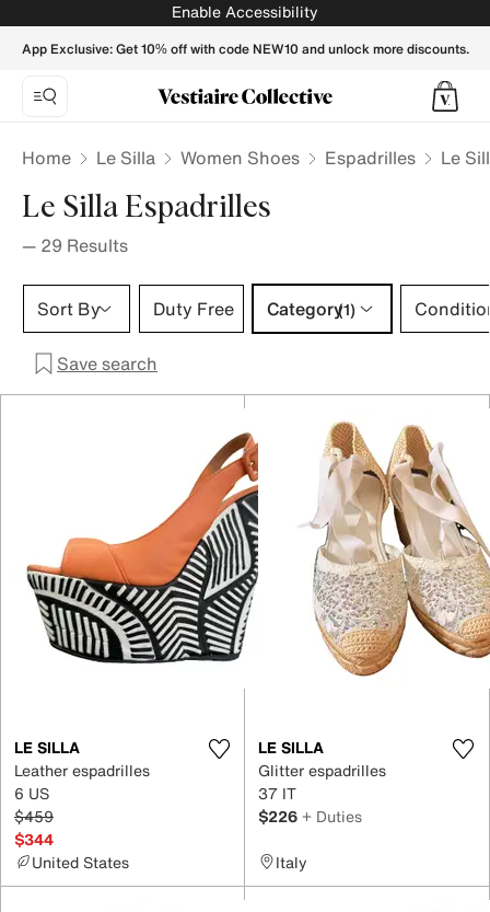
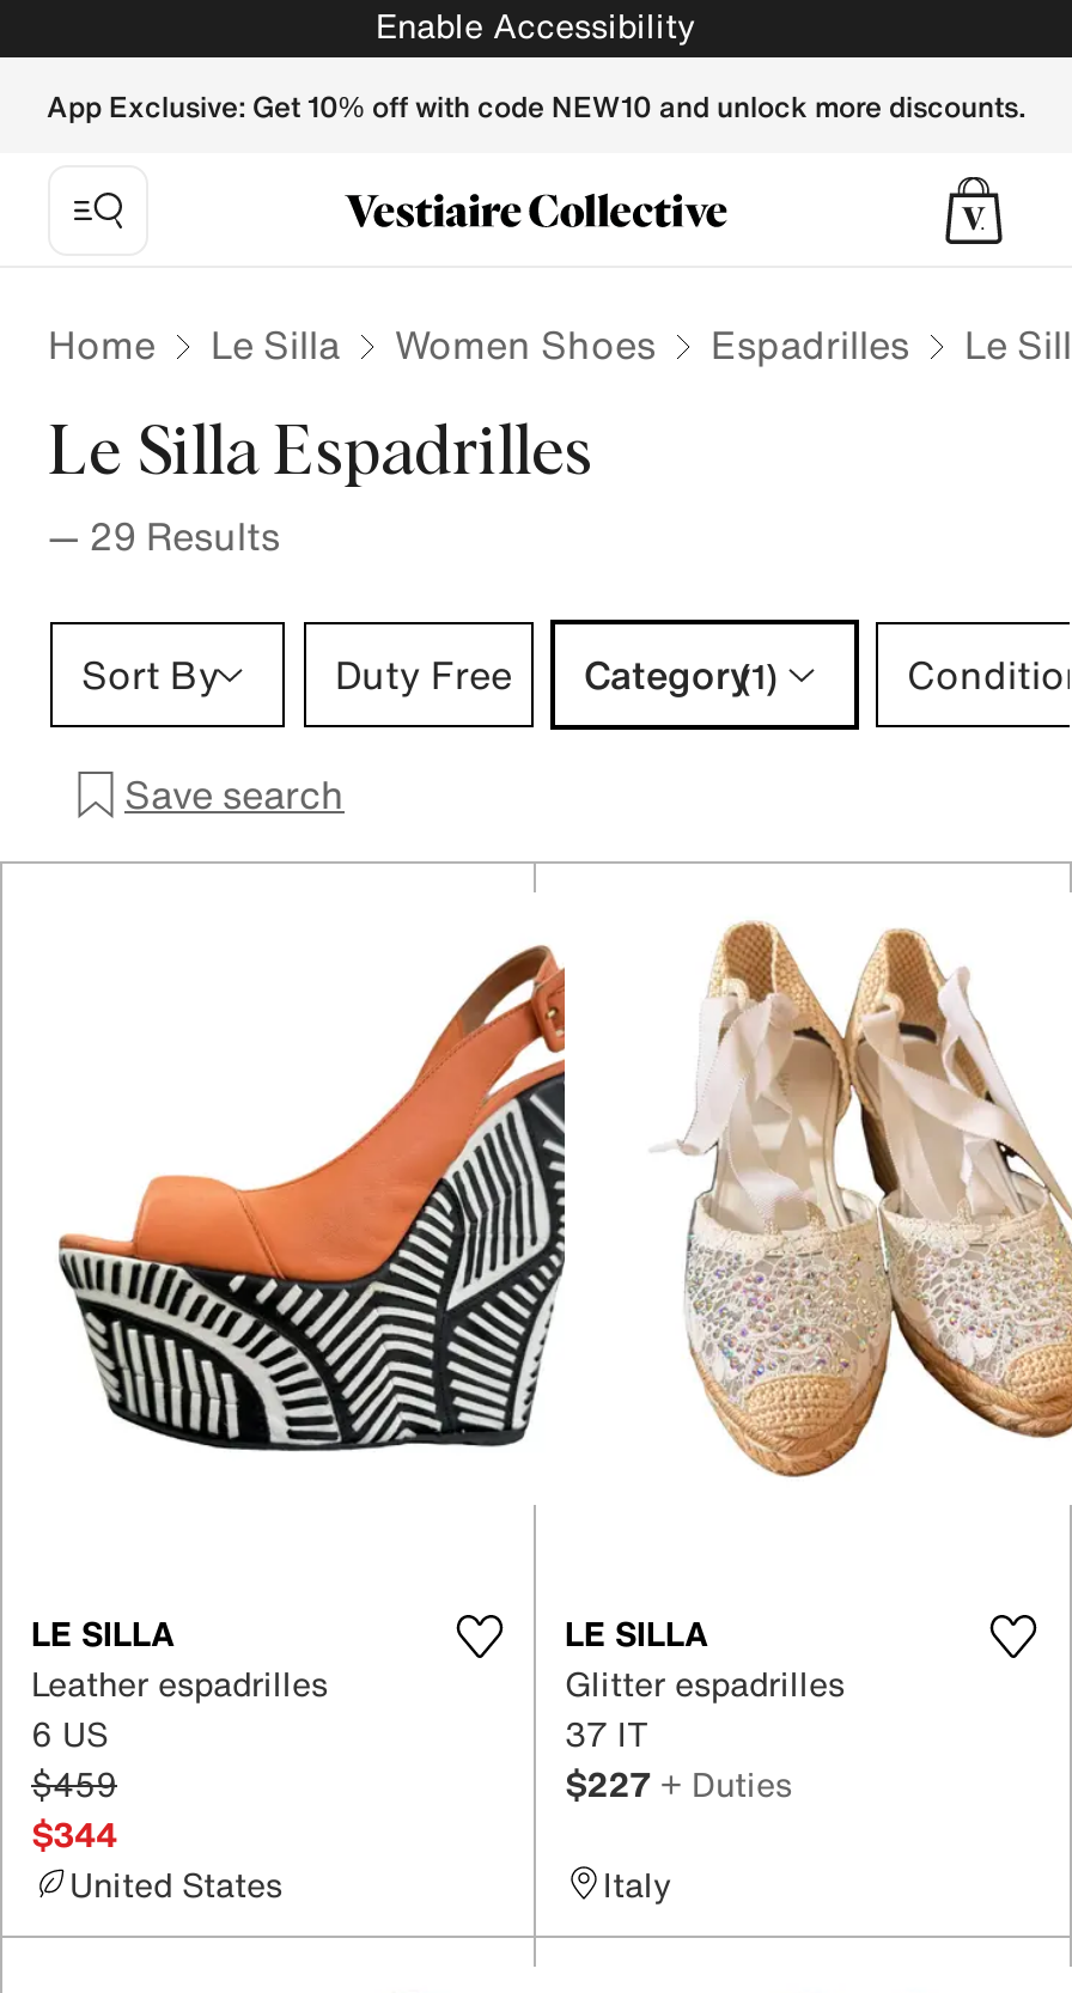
- $226 + Duties
+ $227 + Duties
